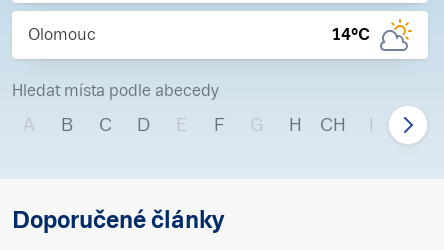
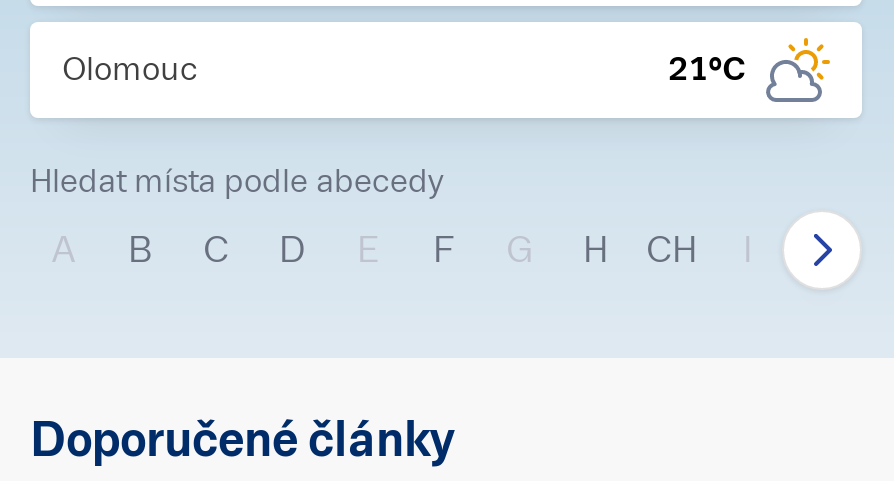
- 14°C
+ 21°C
